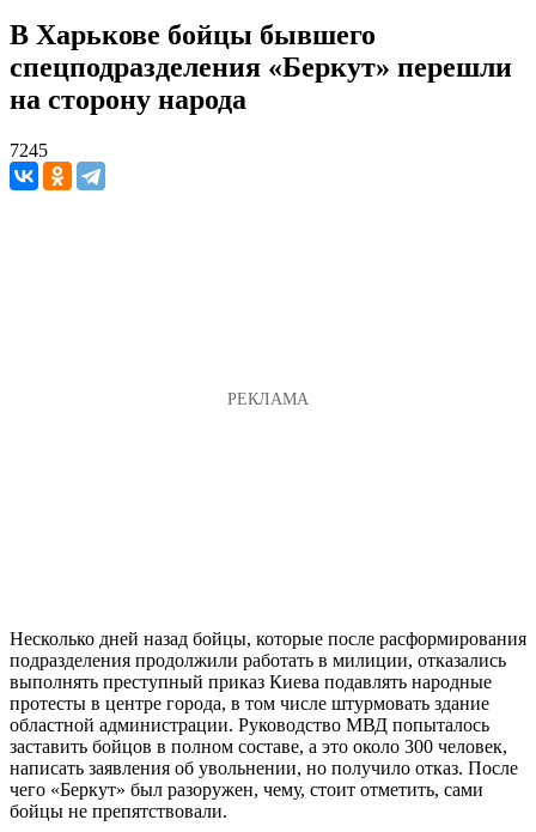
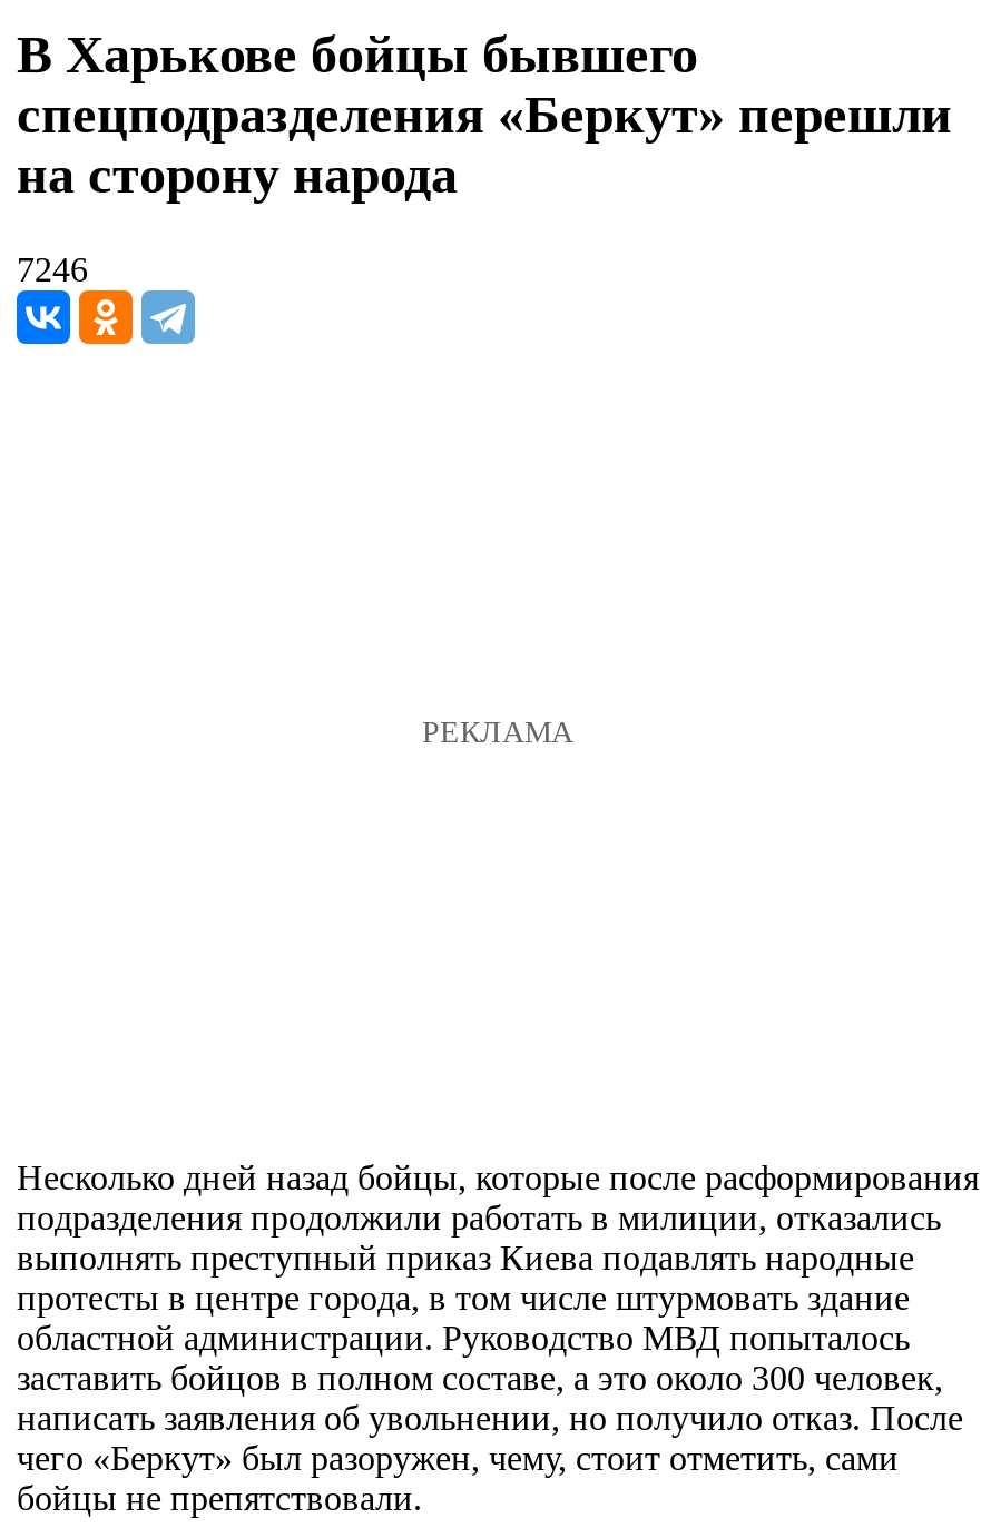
- 7245
+ 7246
